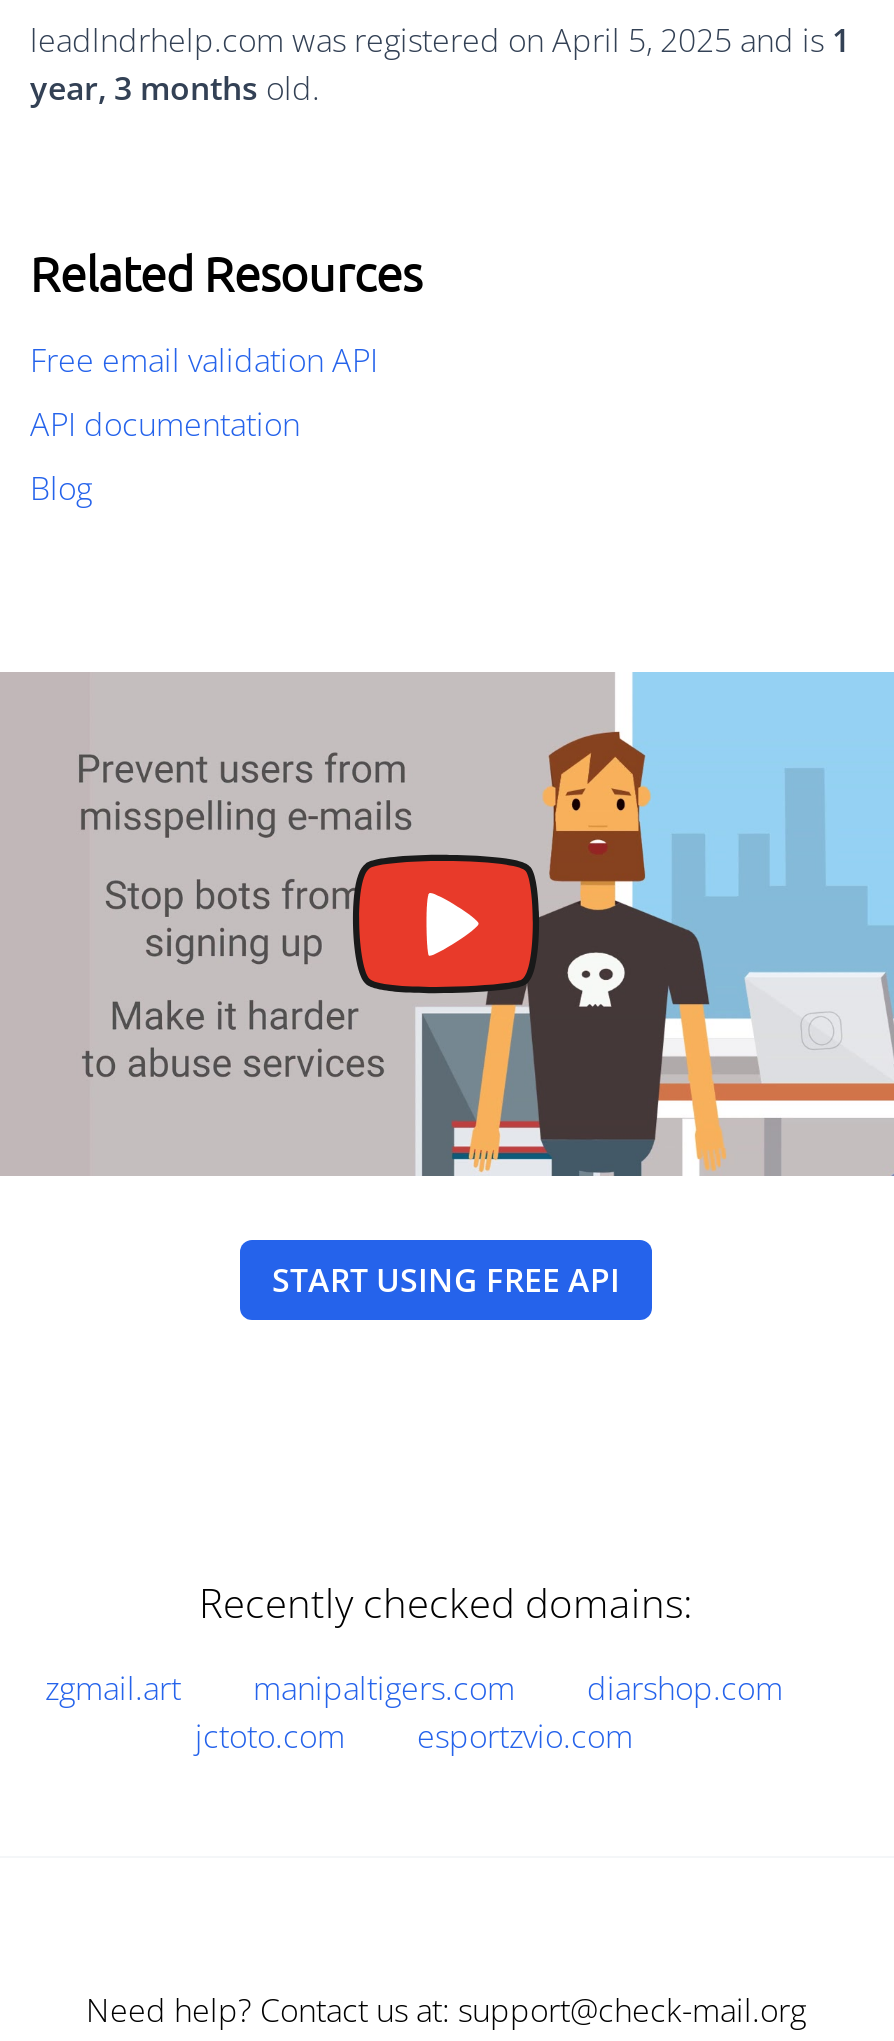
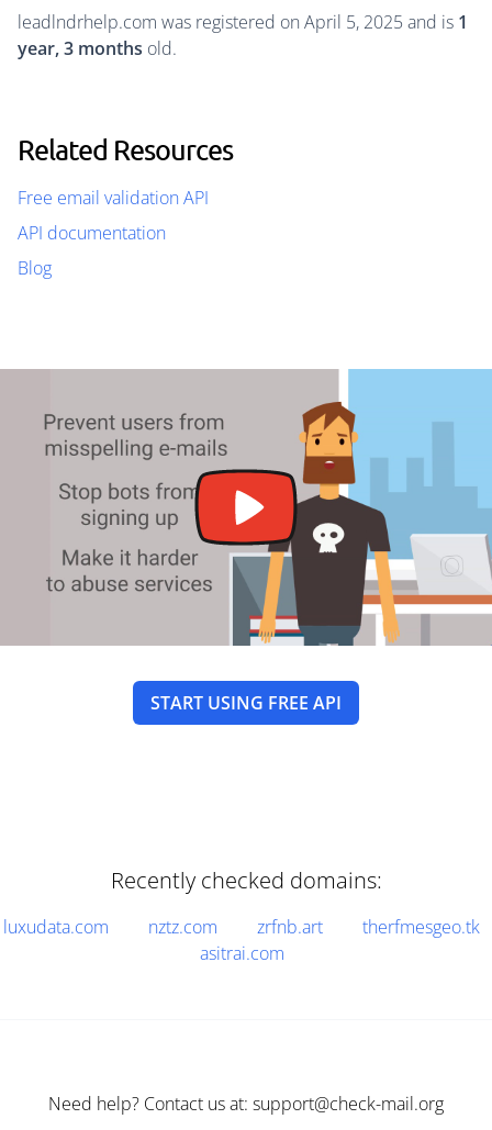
- zgmail.art
- manipaltigers.com
- diarshop.com
- jctoto.com
- esportzvio.com
+ luxudata.com
+ nztz.com
+ zrfnb.art
+ therfmesgeo.tk
+ asitrai.com
